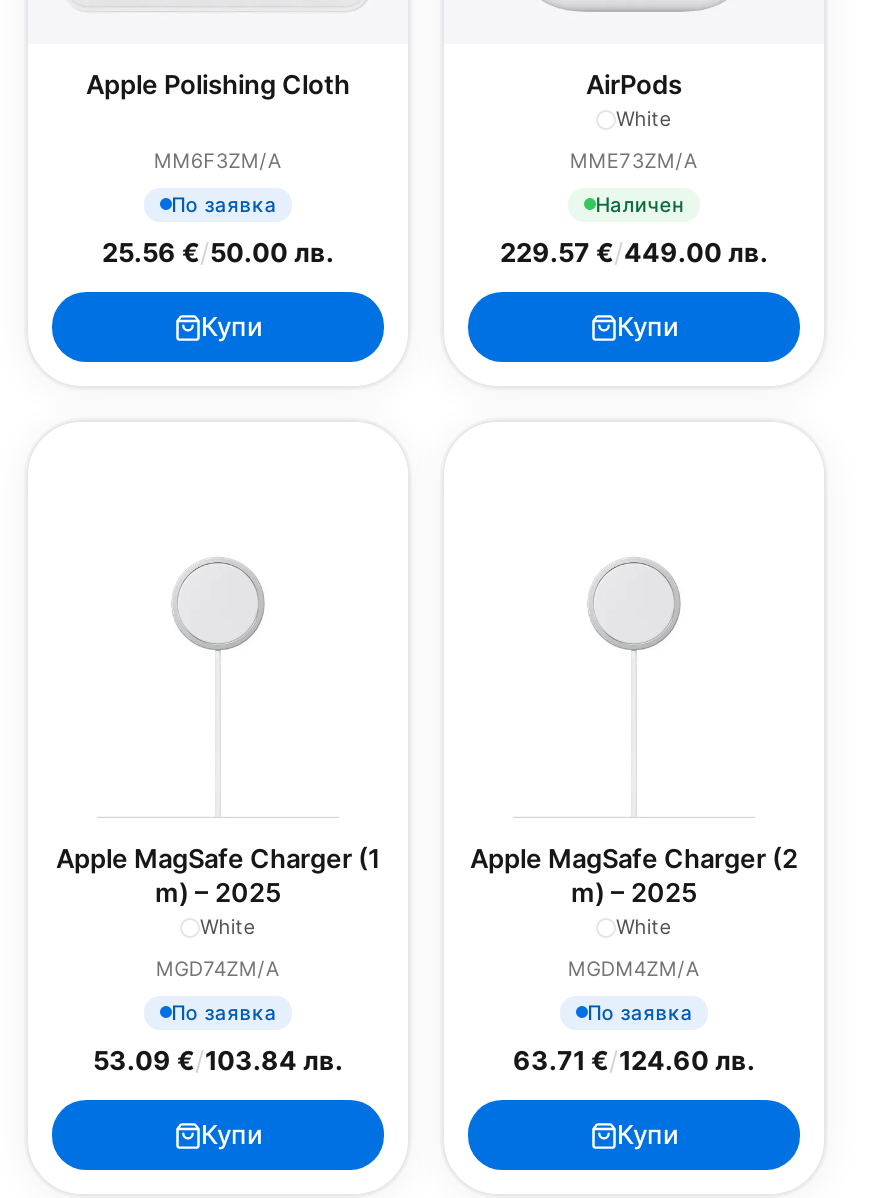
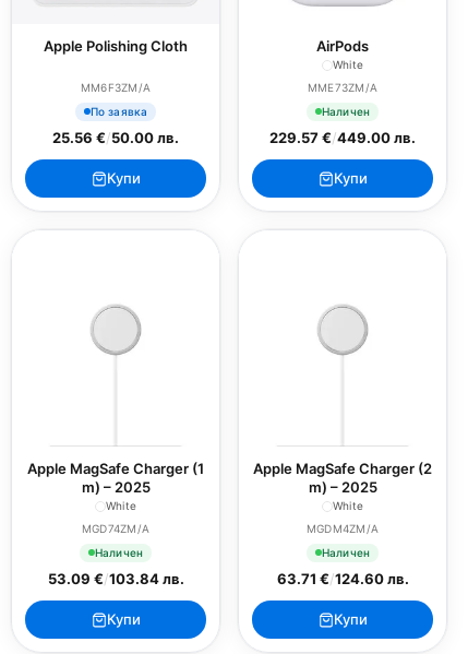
- По заявка
+ Наличен

- По заявка
+ Наличен
